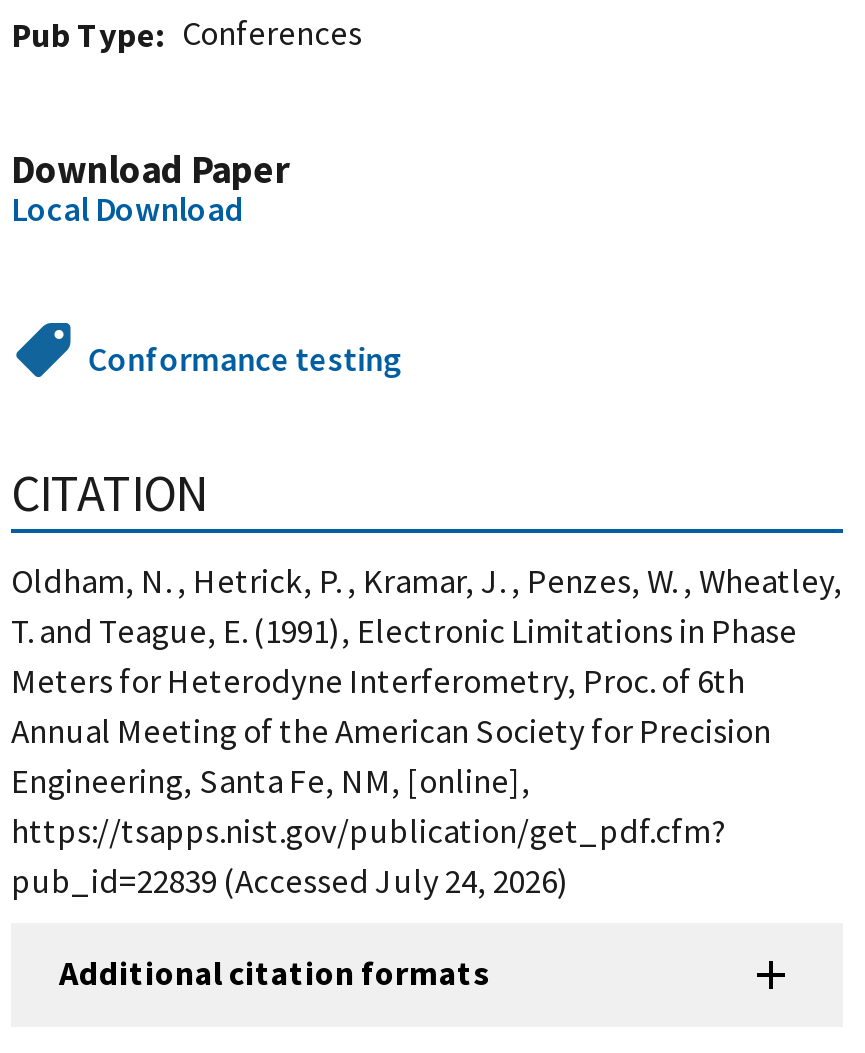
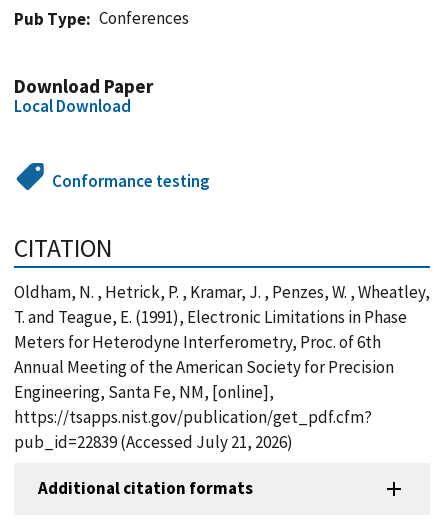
- pub_id=22839 (Accessed July 24, 2026)
+ pub_id=22839 (Accessed July 21, 2026)
